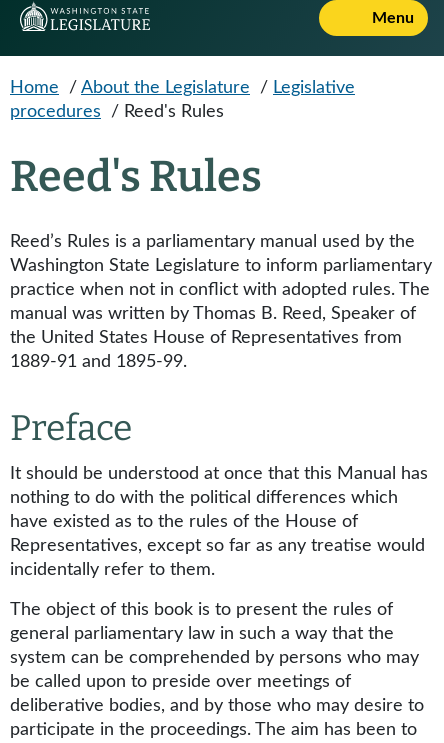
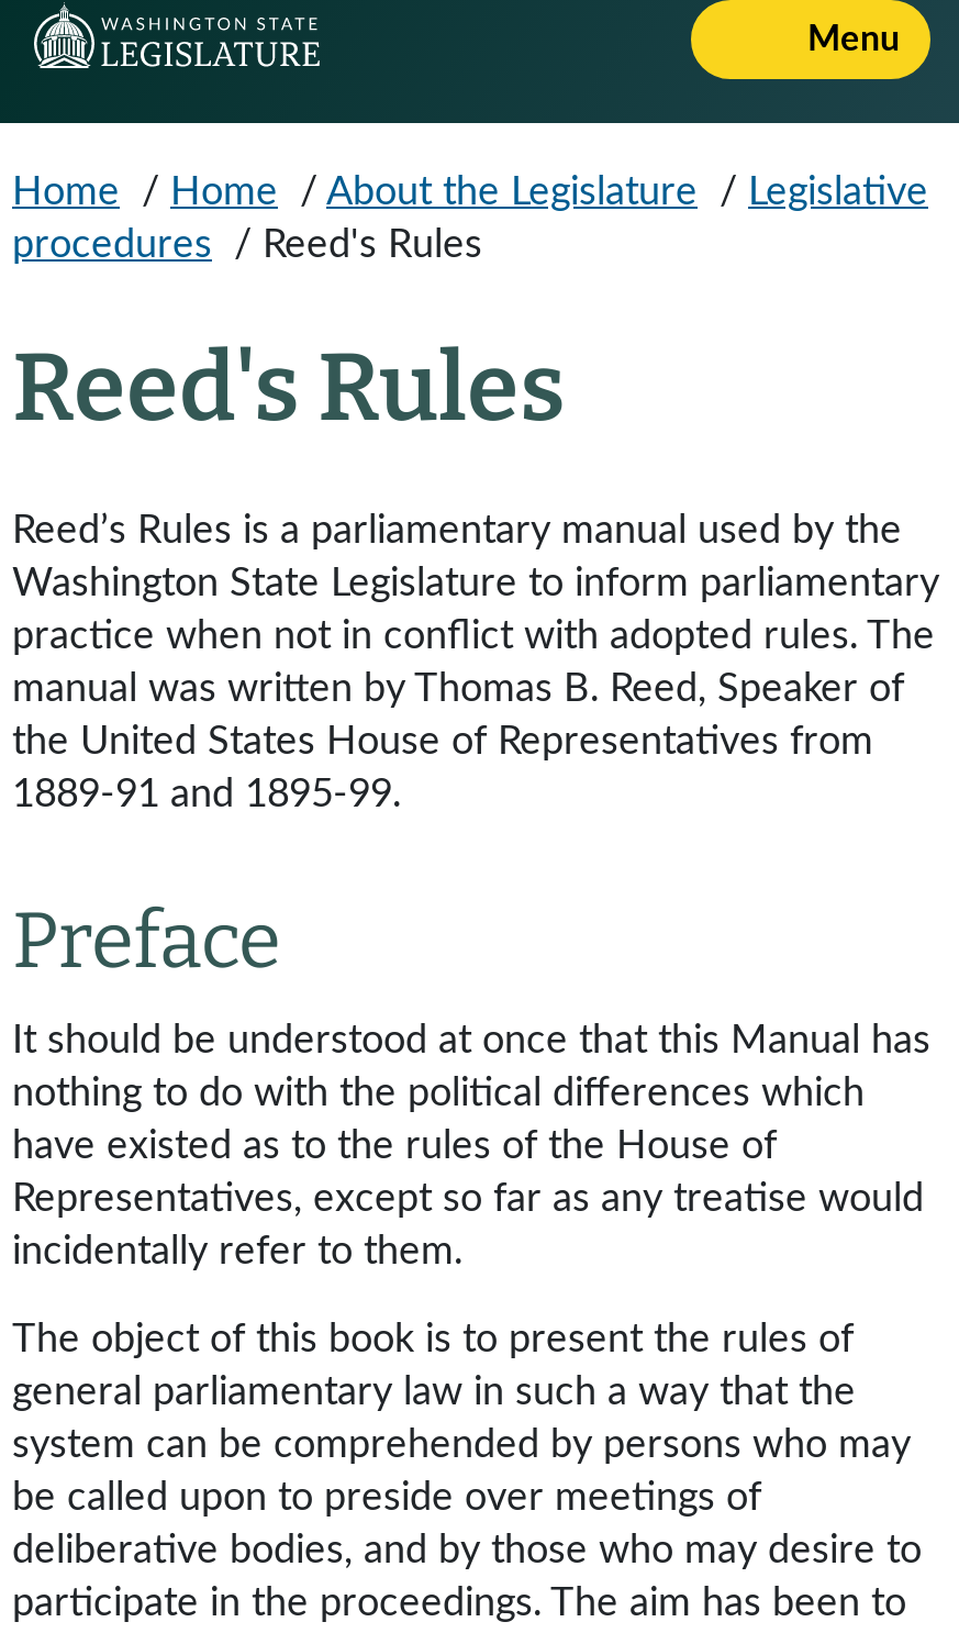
- Home / About the Legislature / Legislative
+ Home / Home / About the Legislature / Legislative
